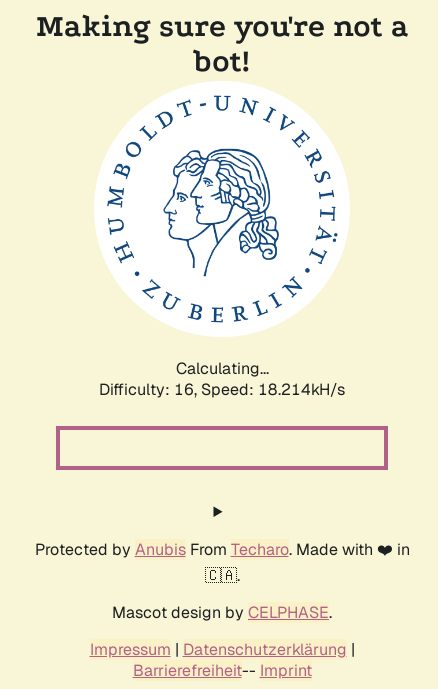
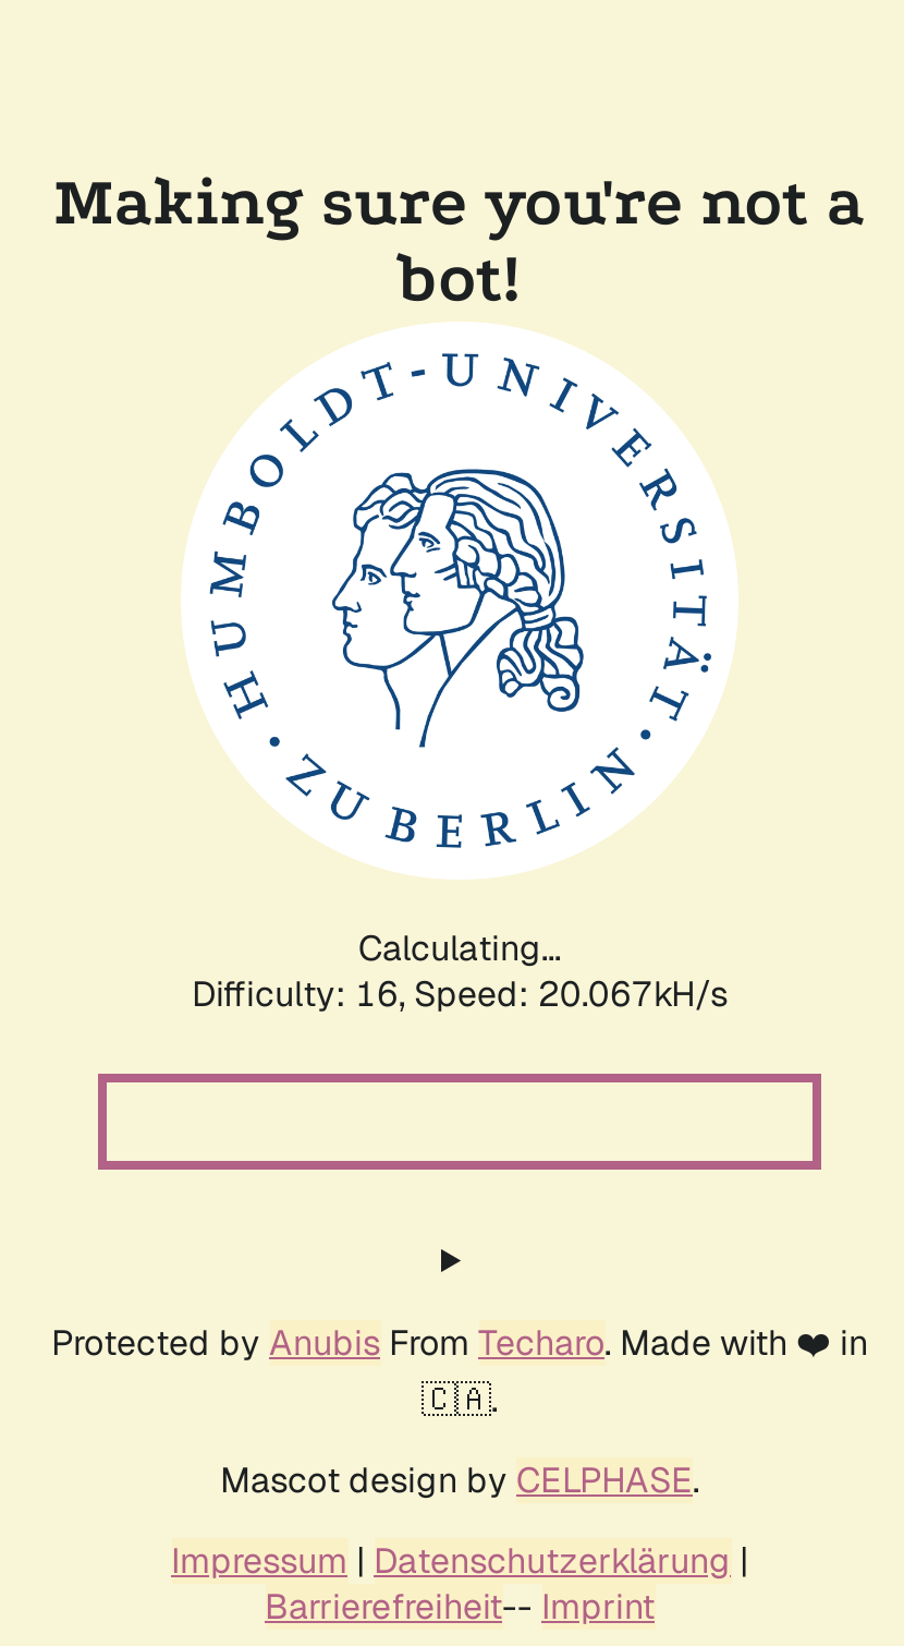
- Difficulty: 16, Speed: 18.214kH/s
+ Difficulty: 16, Speed: 20.067kH/s
